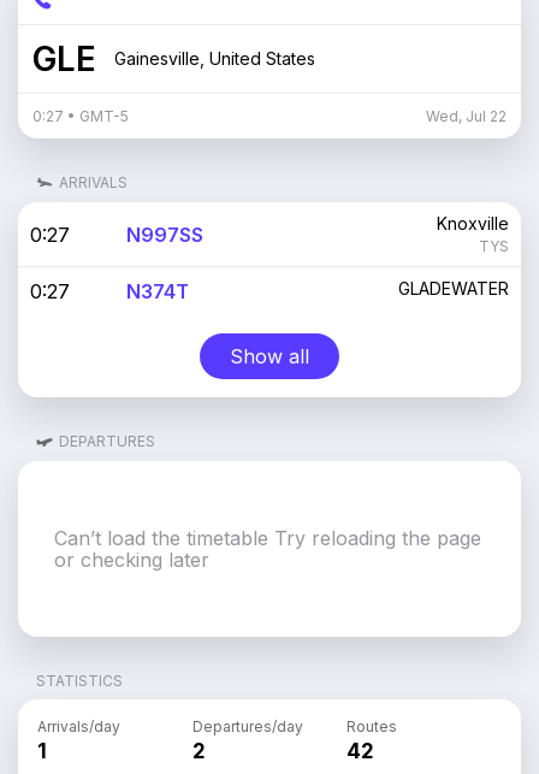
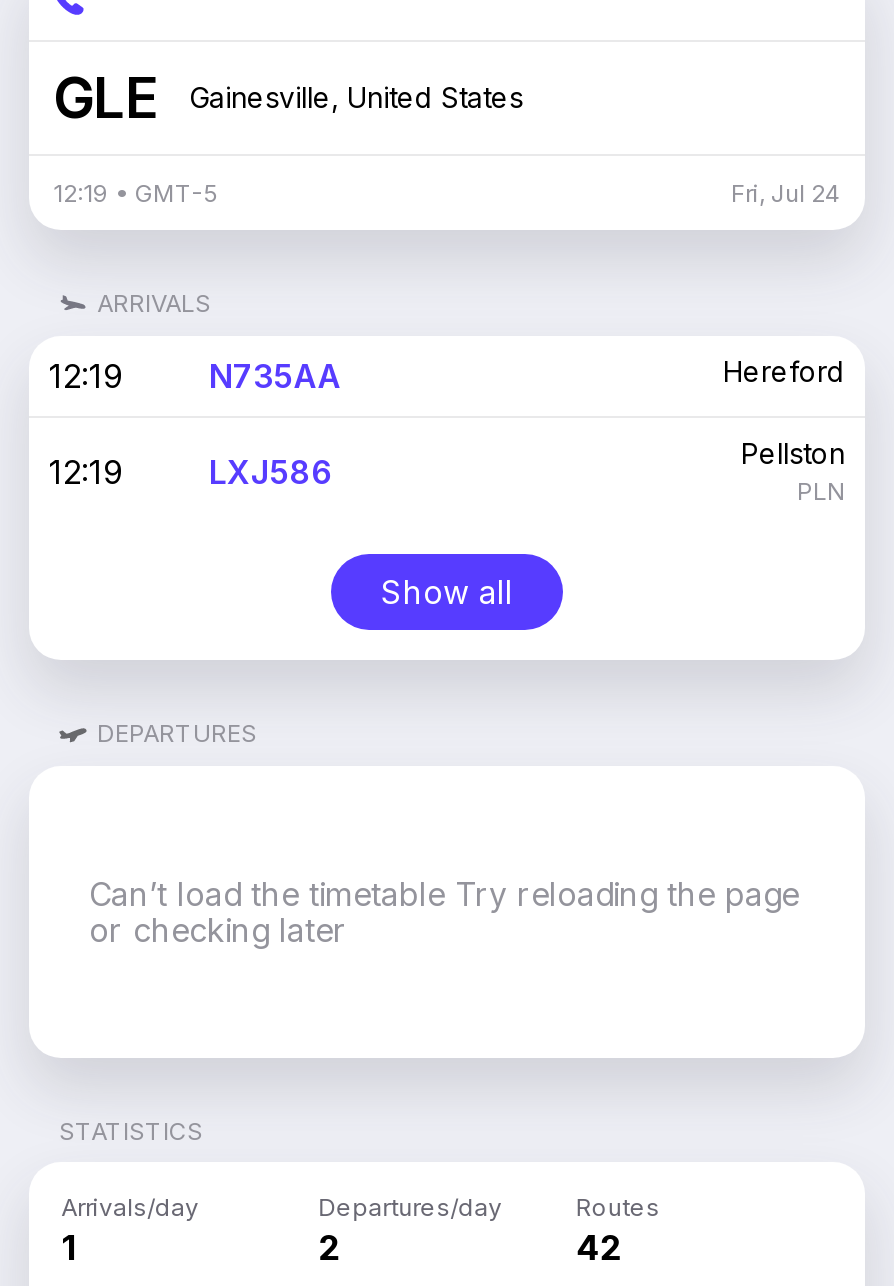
- 0:27 • GMT-5
+ 12:19 • GMT-5

- Wed, Jul 22
+ Fri, Jul 24

- 0:27
- N997SS
- Knoxville
- TYS
+ 12:19
+ N735AA
+ Hereford

- 0:27
- N374T
- GLADEWATER
+ 12:19
+ LXJ586
+ Pellston
+ PLN
